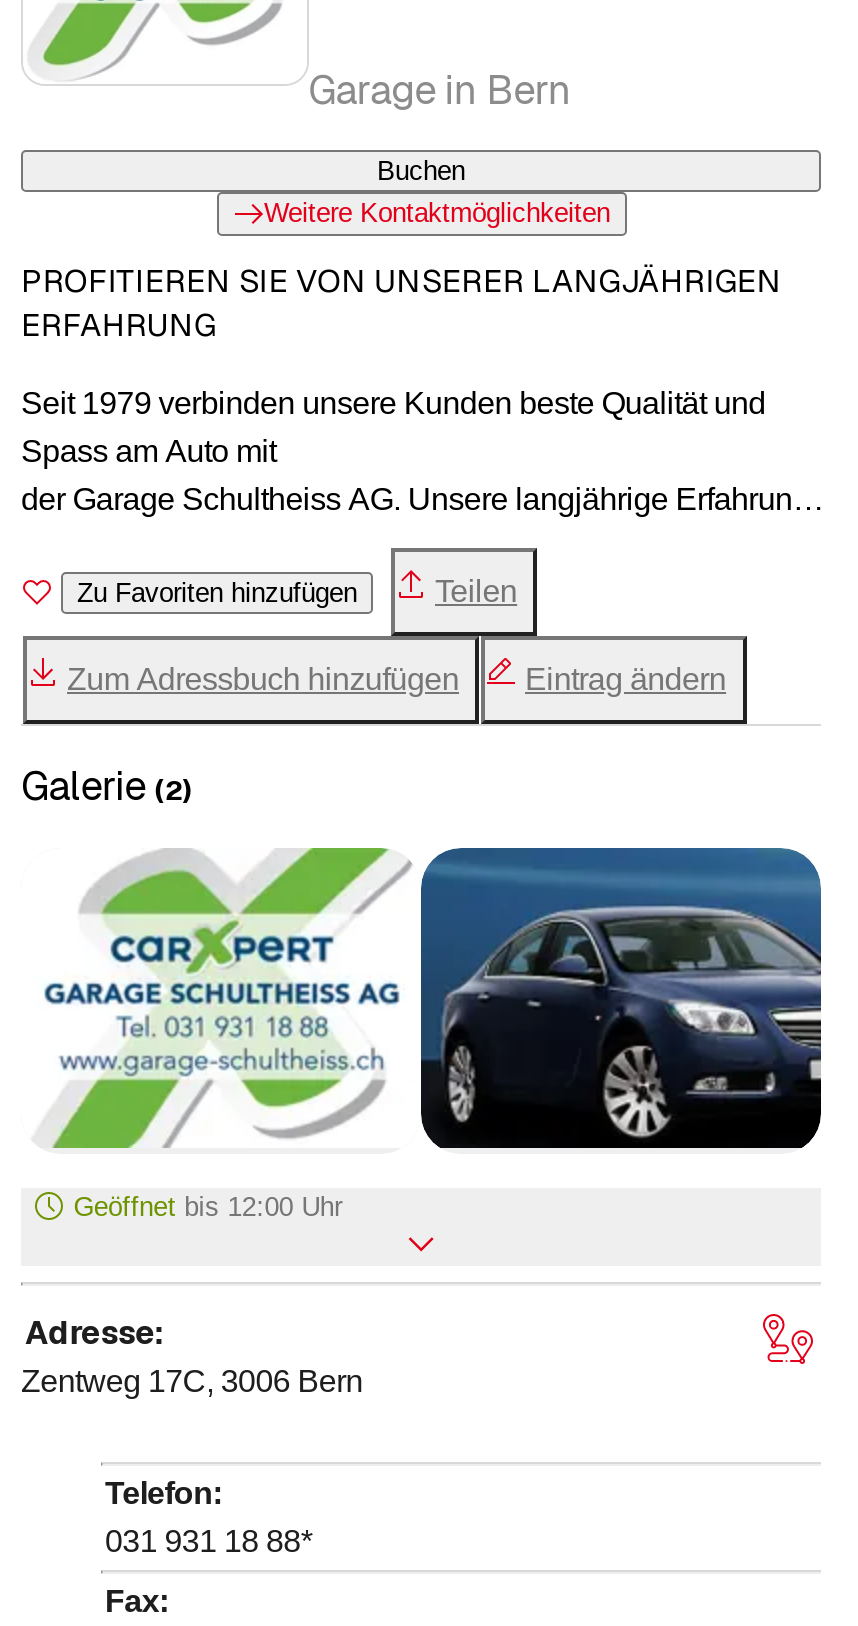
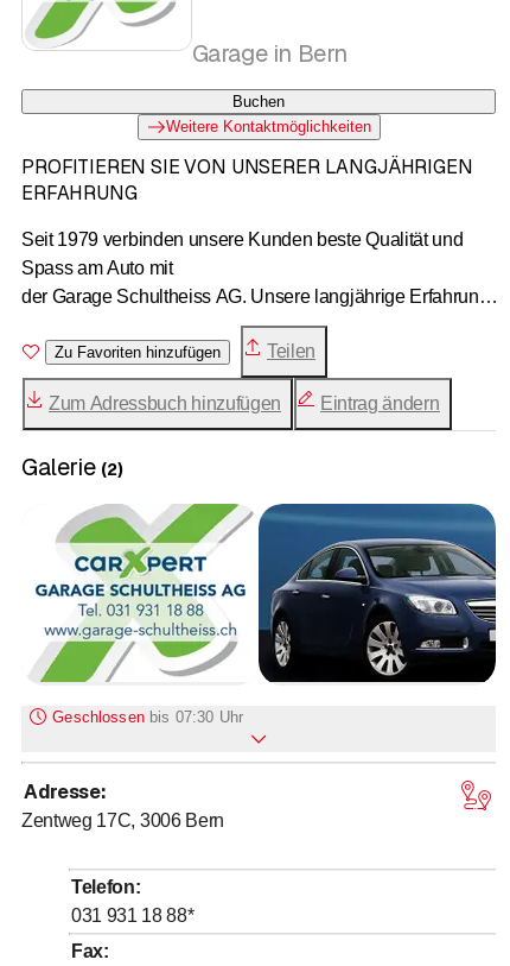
- Geöffnet bis 12:00 Uhr
+ Geschlossen bis 07:30 Uhr
